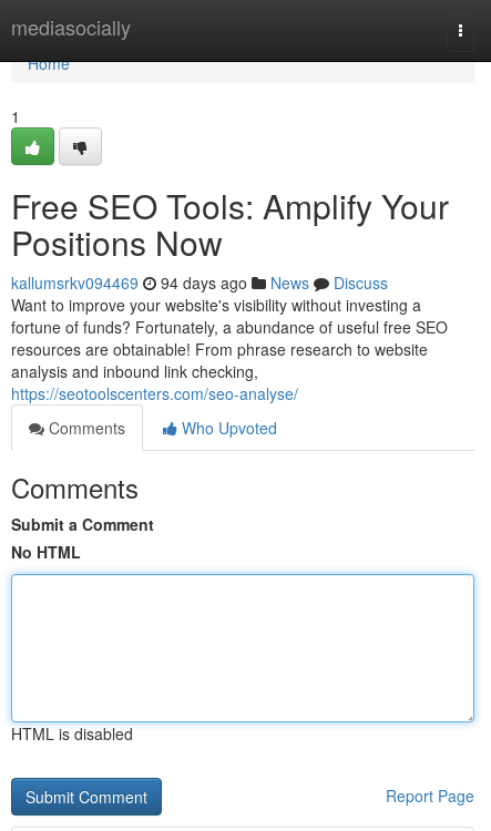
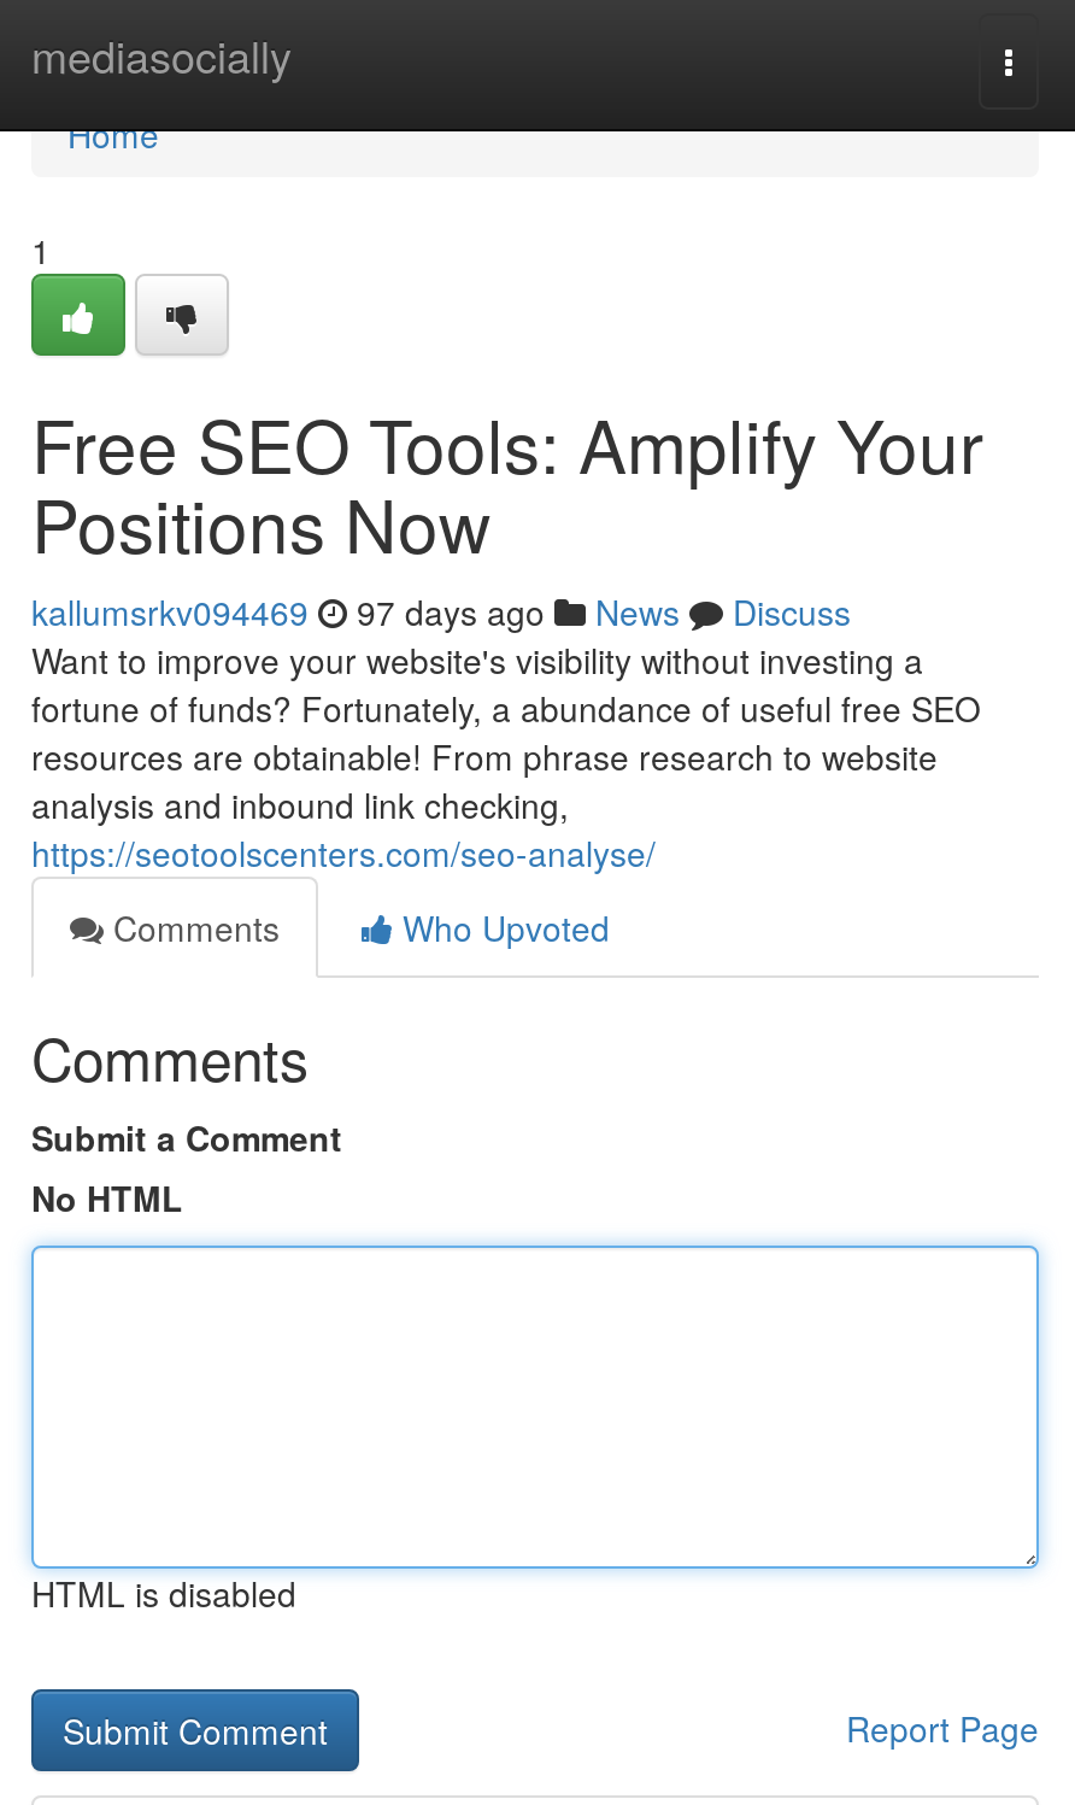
- kallumsrkv094469 94 days ago News Discuss
+ kallumsrkv094469 97 days ago News Discuss
